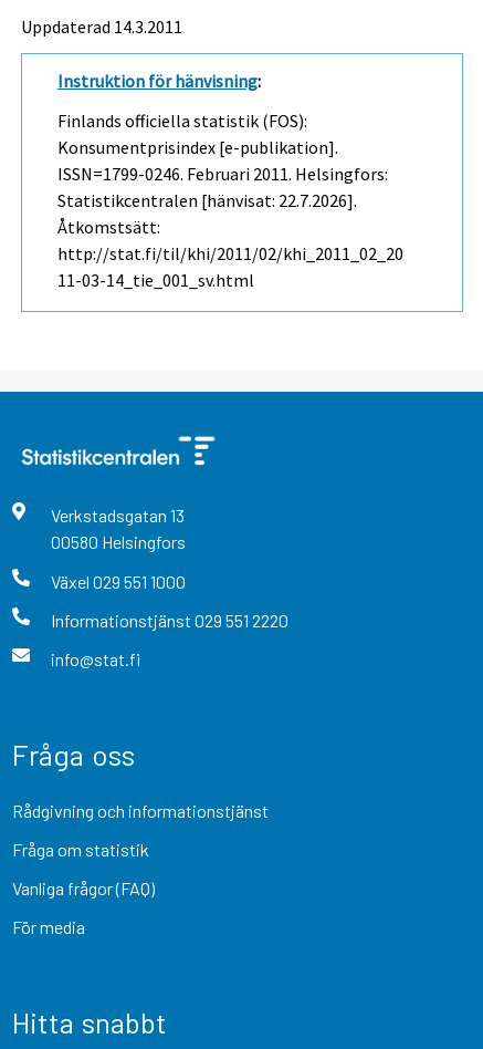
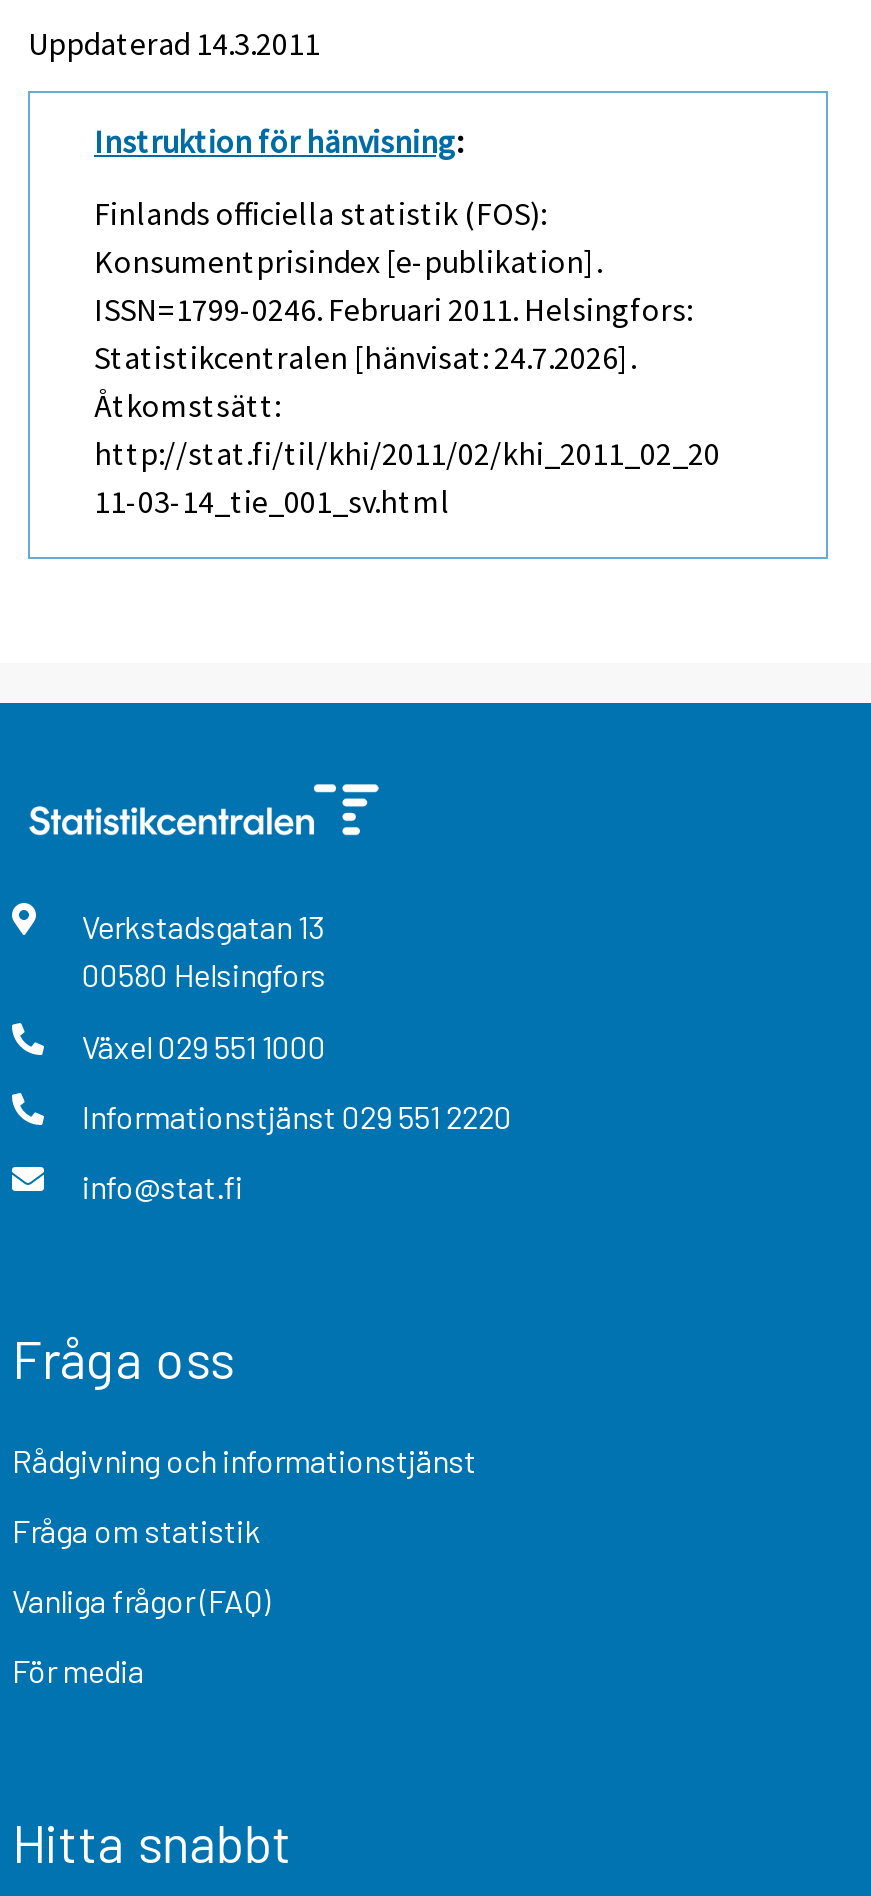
- Statistikcentralen [hänvisat: 22.7.2026].
+ Statistikcentralen [hänvisat: 24.7.2026].
